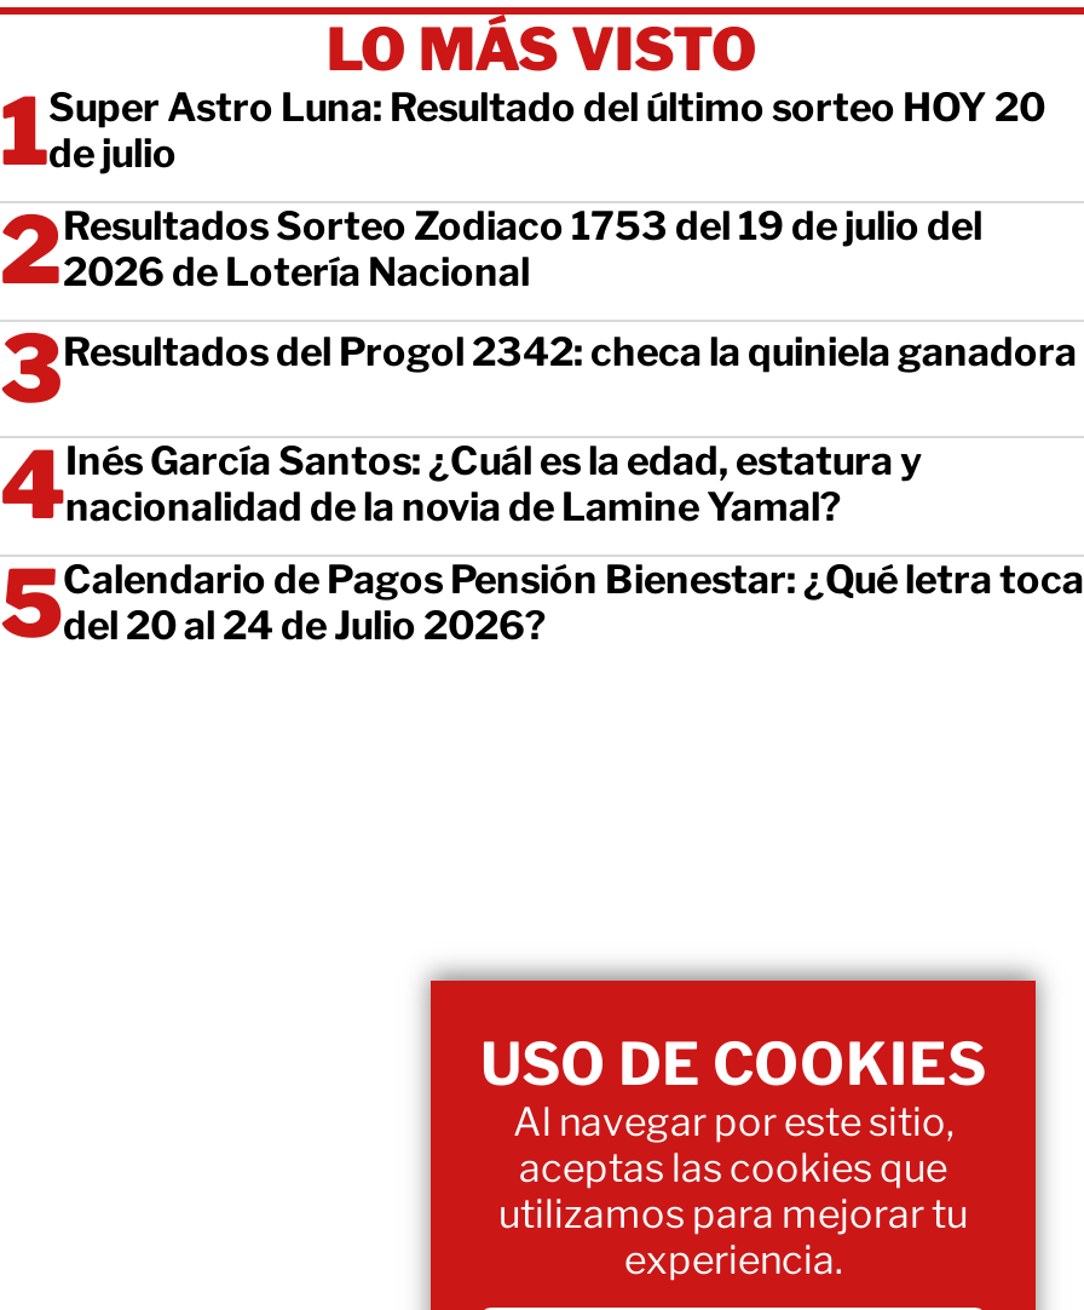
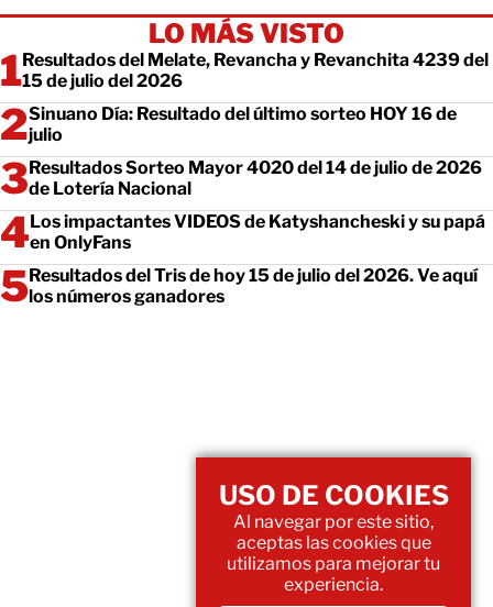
- Super Astro Luna: Resultado del último sorteo HOY 20
- de julio
+ Resultados del Melate, Revancha y Revanchita 4239 del
+ 15 de julio del 2026

- Resultados Sorteo Zodiaco 1753 del 19 de julio del
- 2026 de Lotería Nacional
+ Sinuano Día: Resultado del último sorteo HOY 16 de
+ julio

- Resultados del Progol 2342: checa la quiniela ganadora
+ Resultados Sorteo Mayor 4020 del 14 de julio de 2026
+ de Lotería Nacional

- Inés García Santos: ¿Cuál es la edad, estatura y
- nacionalidad de la novia de Lamine Yamal?
+ Los impactantes VIDEOS de Katyshancheski y su papá
+ en OnlyFans

- Calendario de Pagos Pensión Bienestar: ¿Qué letra toca
- del 20 al 24 de Julio 2026?
+ Resultados del Tris de hoy 15 de julio del 2026. Ve aquí
+ los números ganadores
